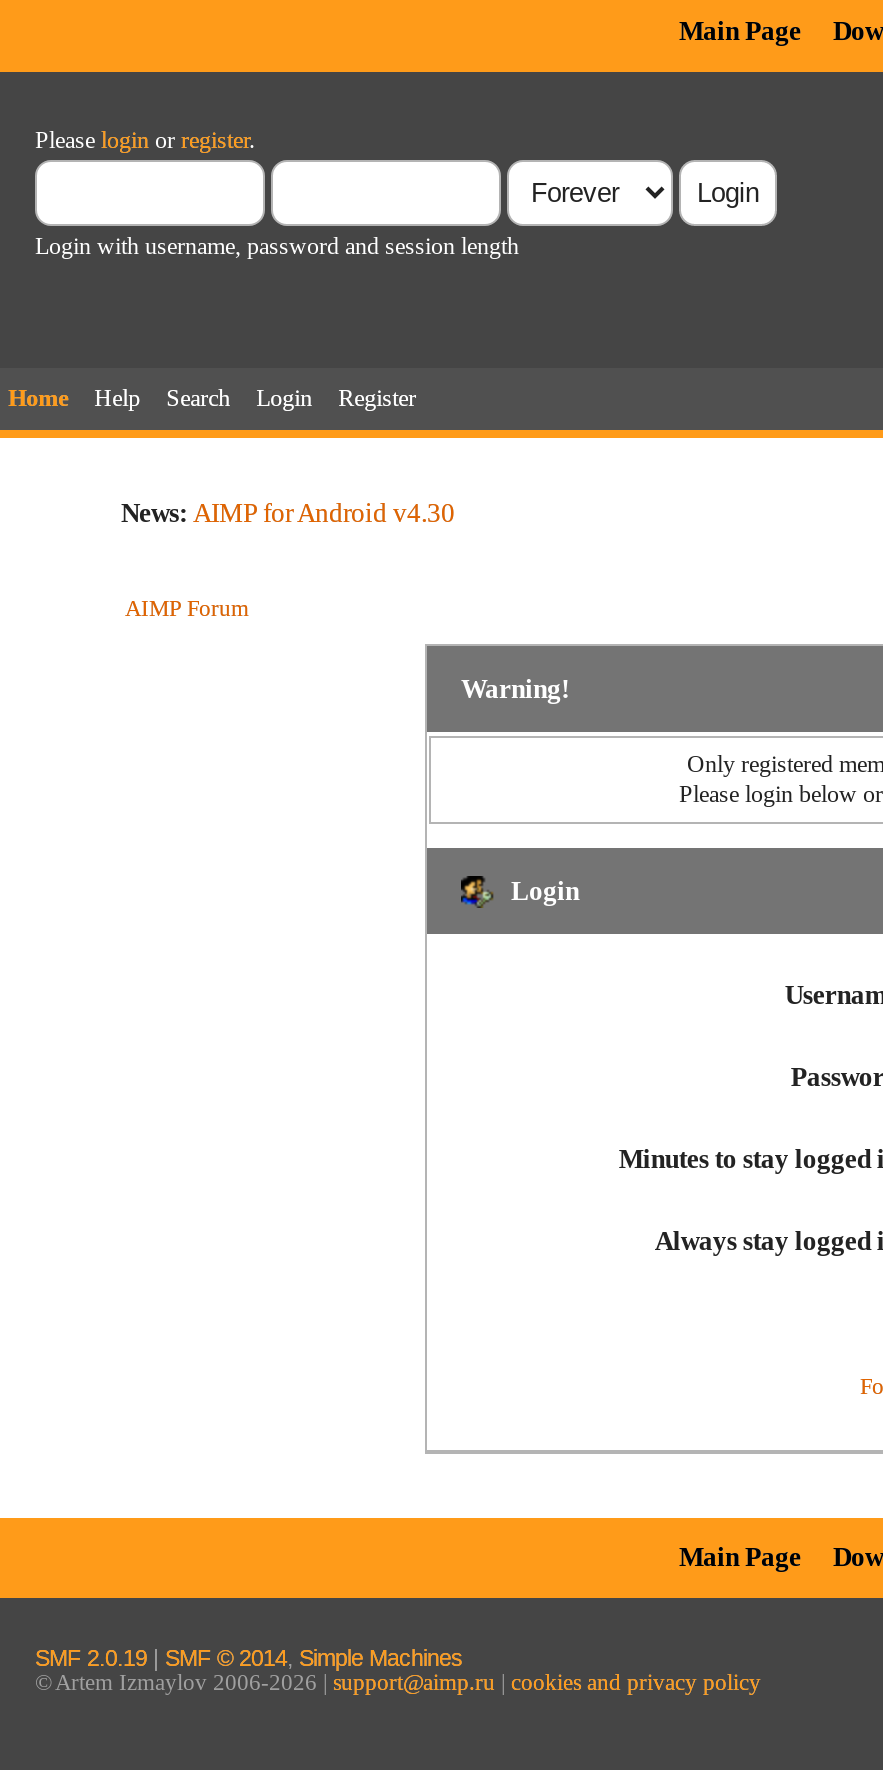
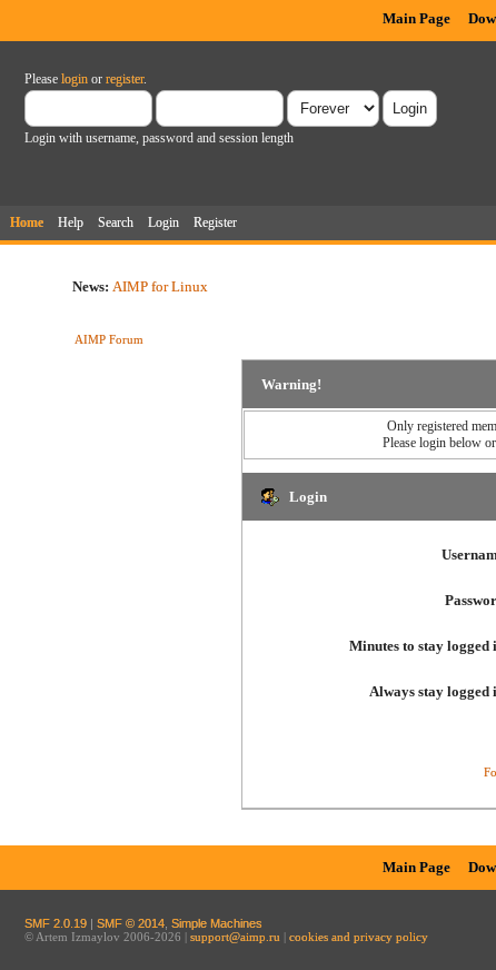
- News: AIMP for Android v4.30
+ News: AIMP for Linux
